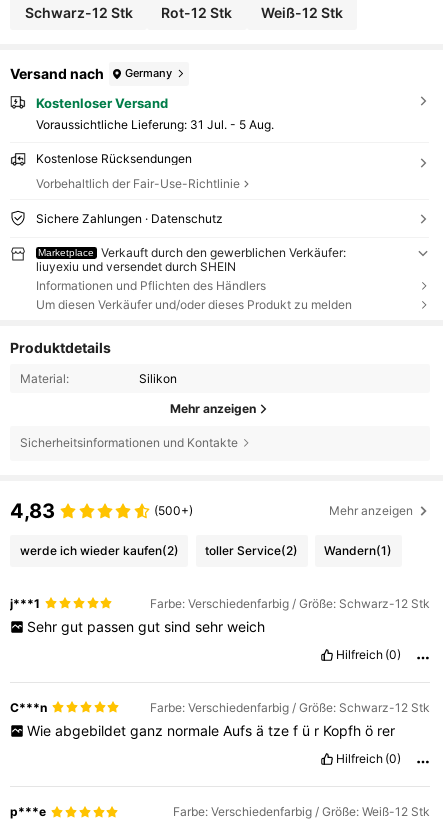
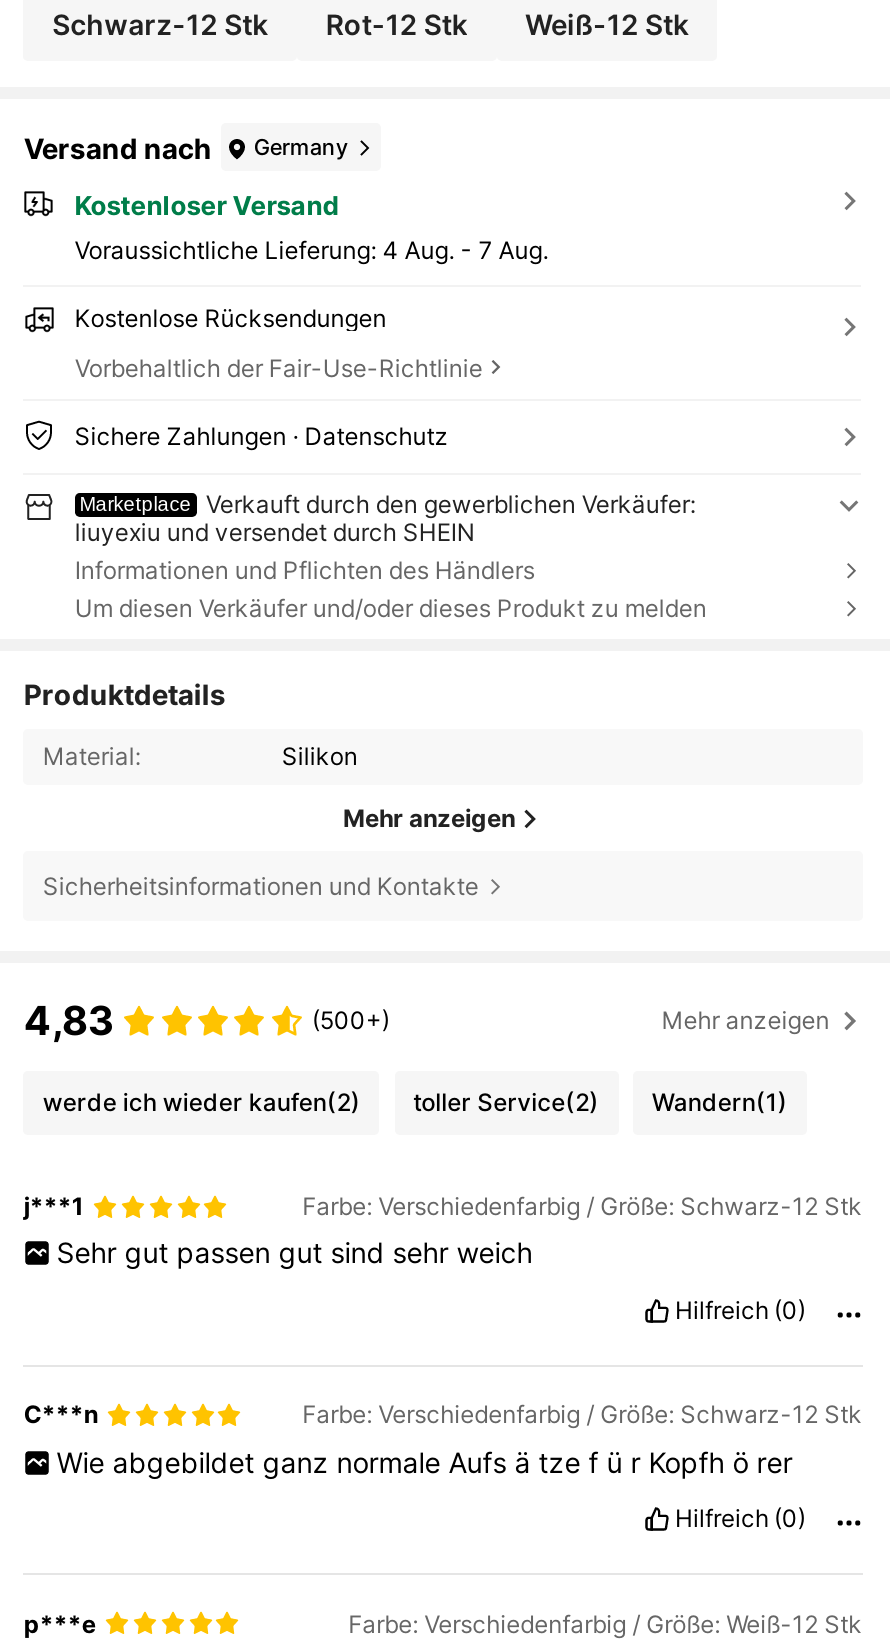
- Voraussichtliche Lieferung: 31 Jul. - 5 Aug.
+ Voraussichtliche Lieferung: 4 Aug. - 7 Aug.
